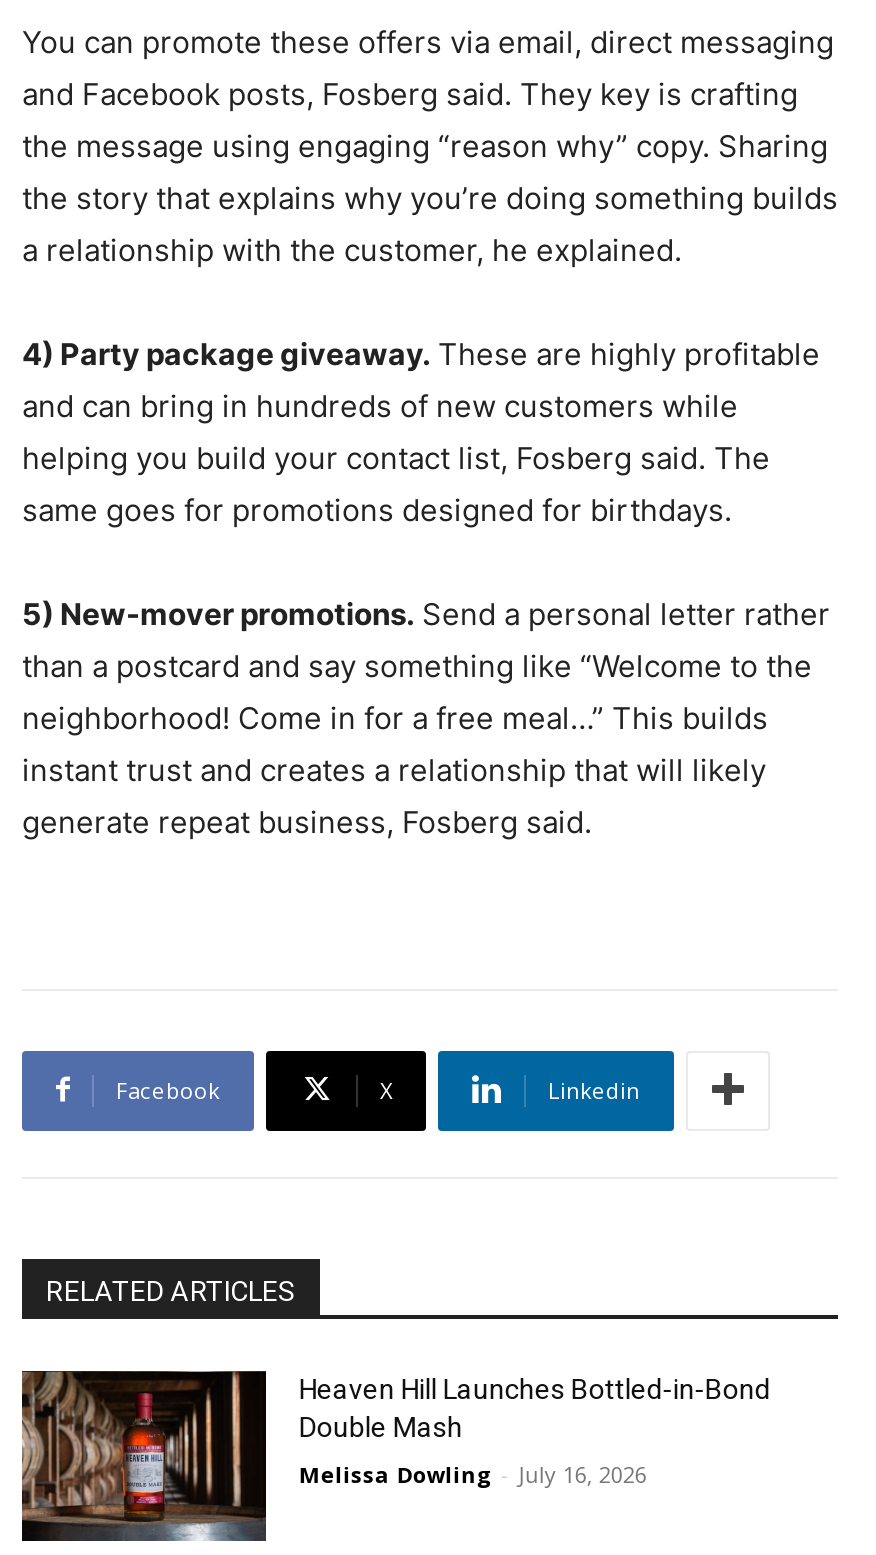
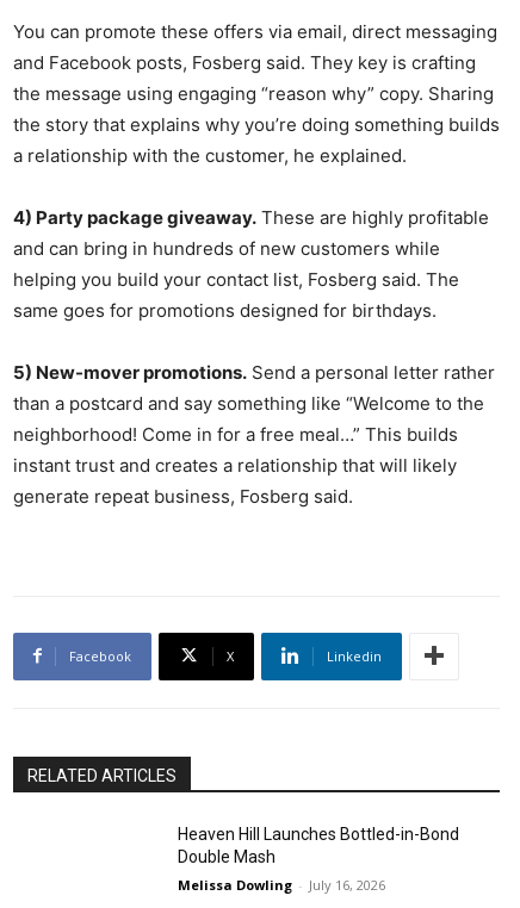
- [image]
